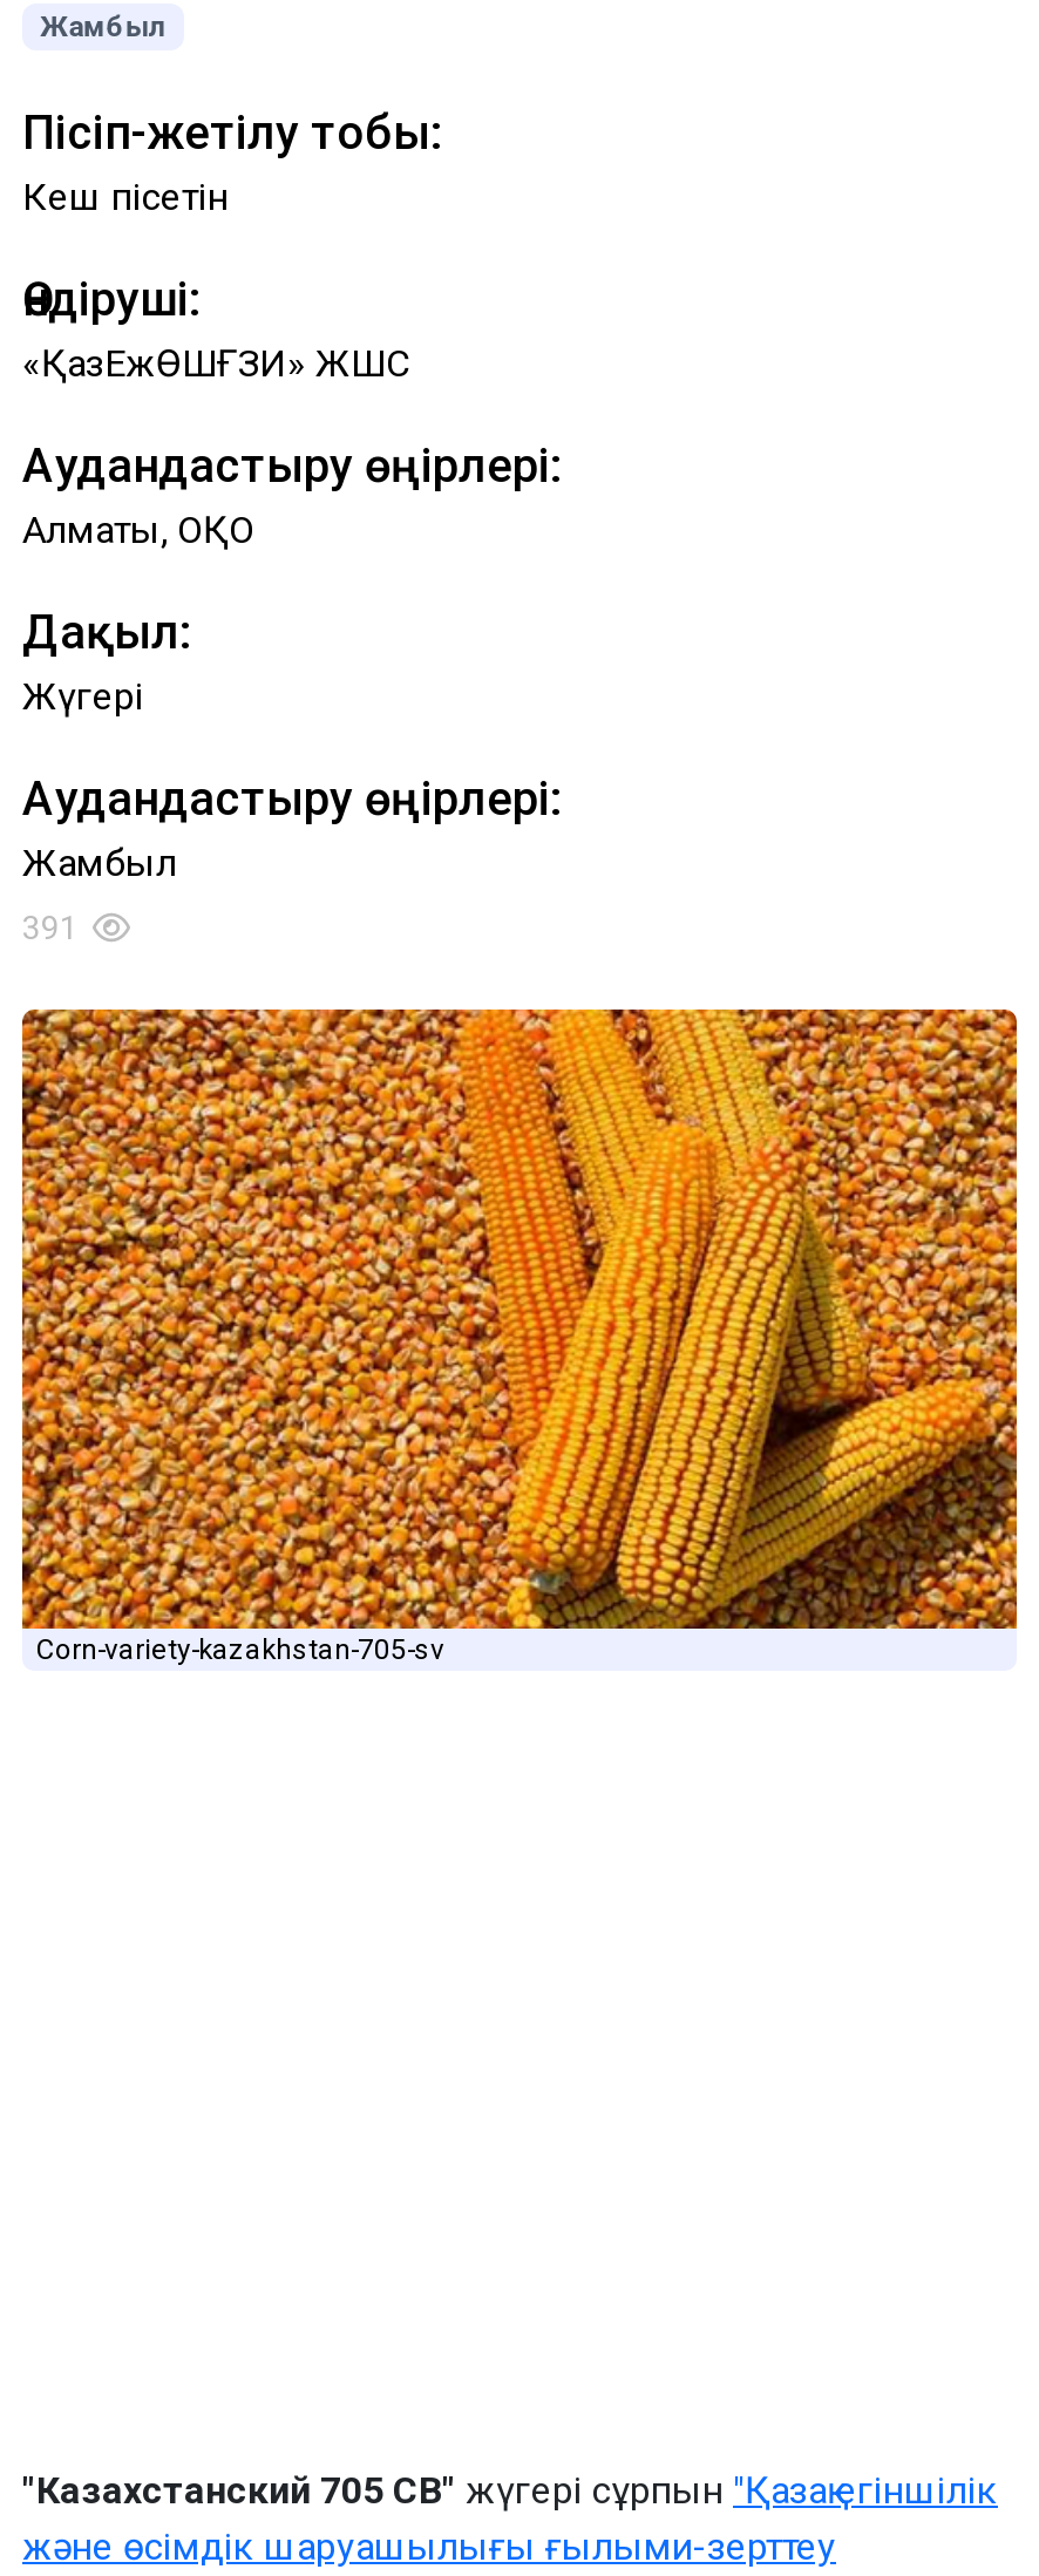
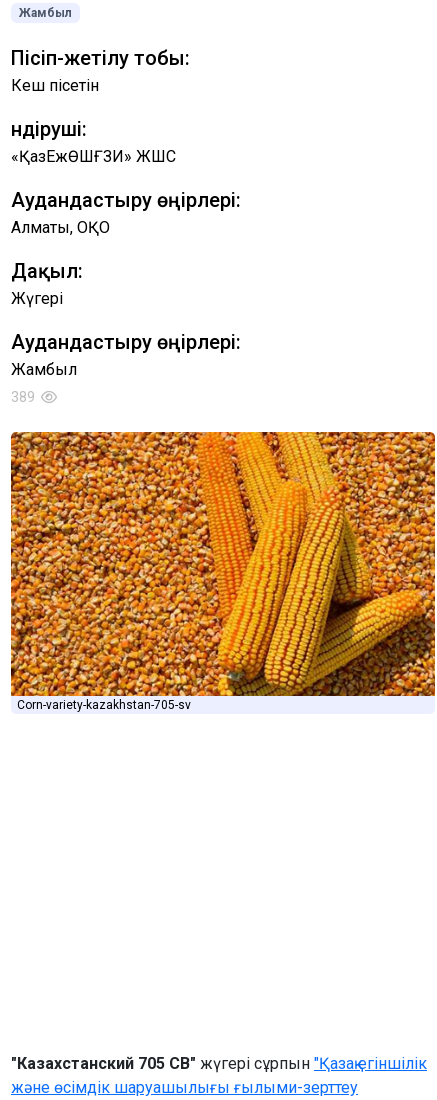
- 391
+ 389
